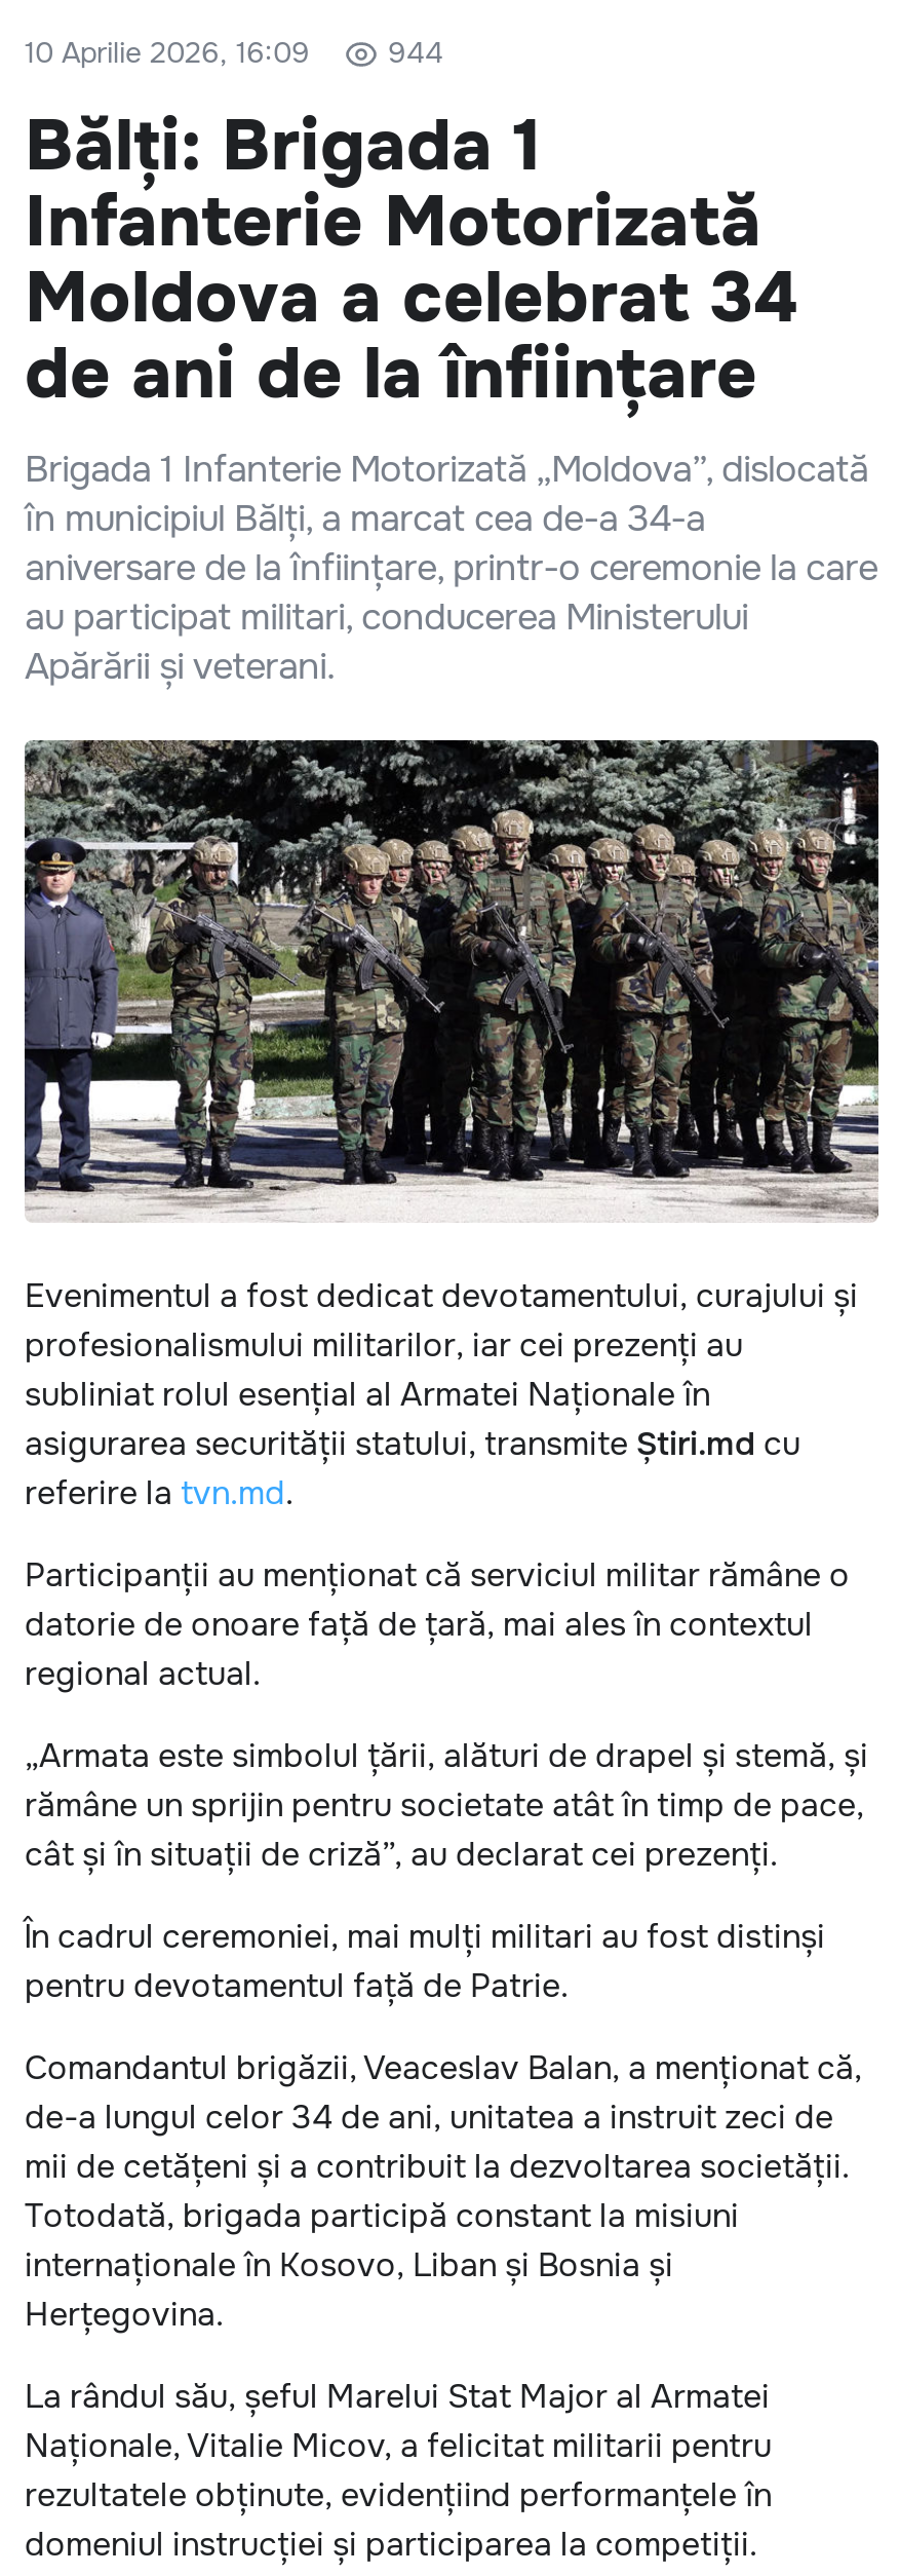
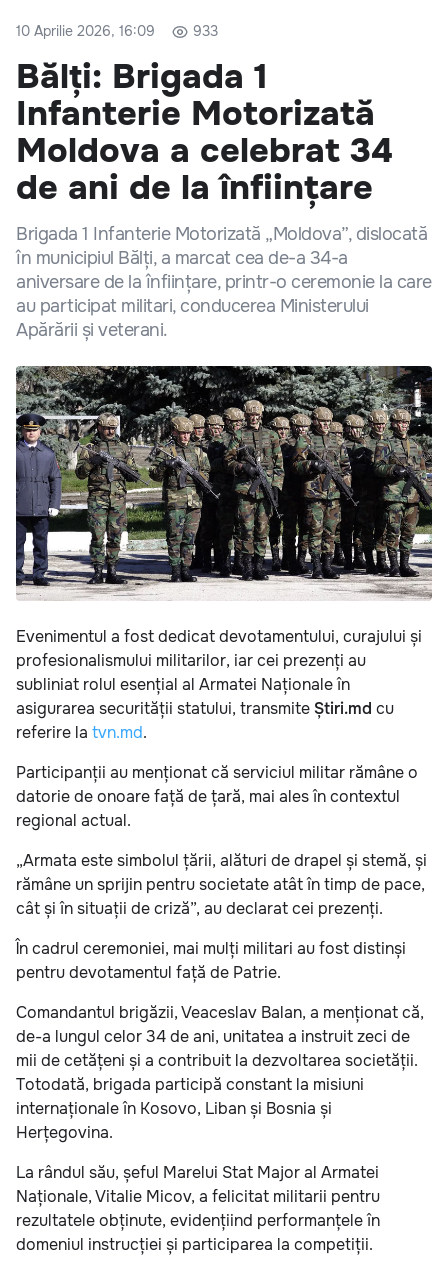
- 944
+ 933
